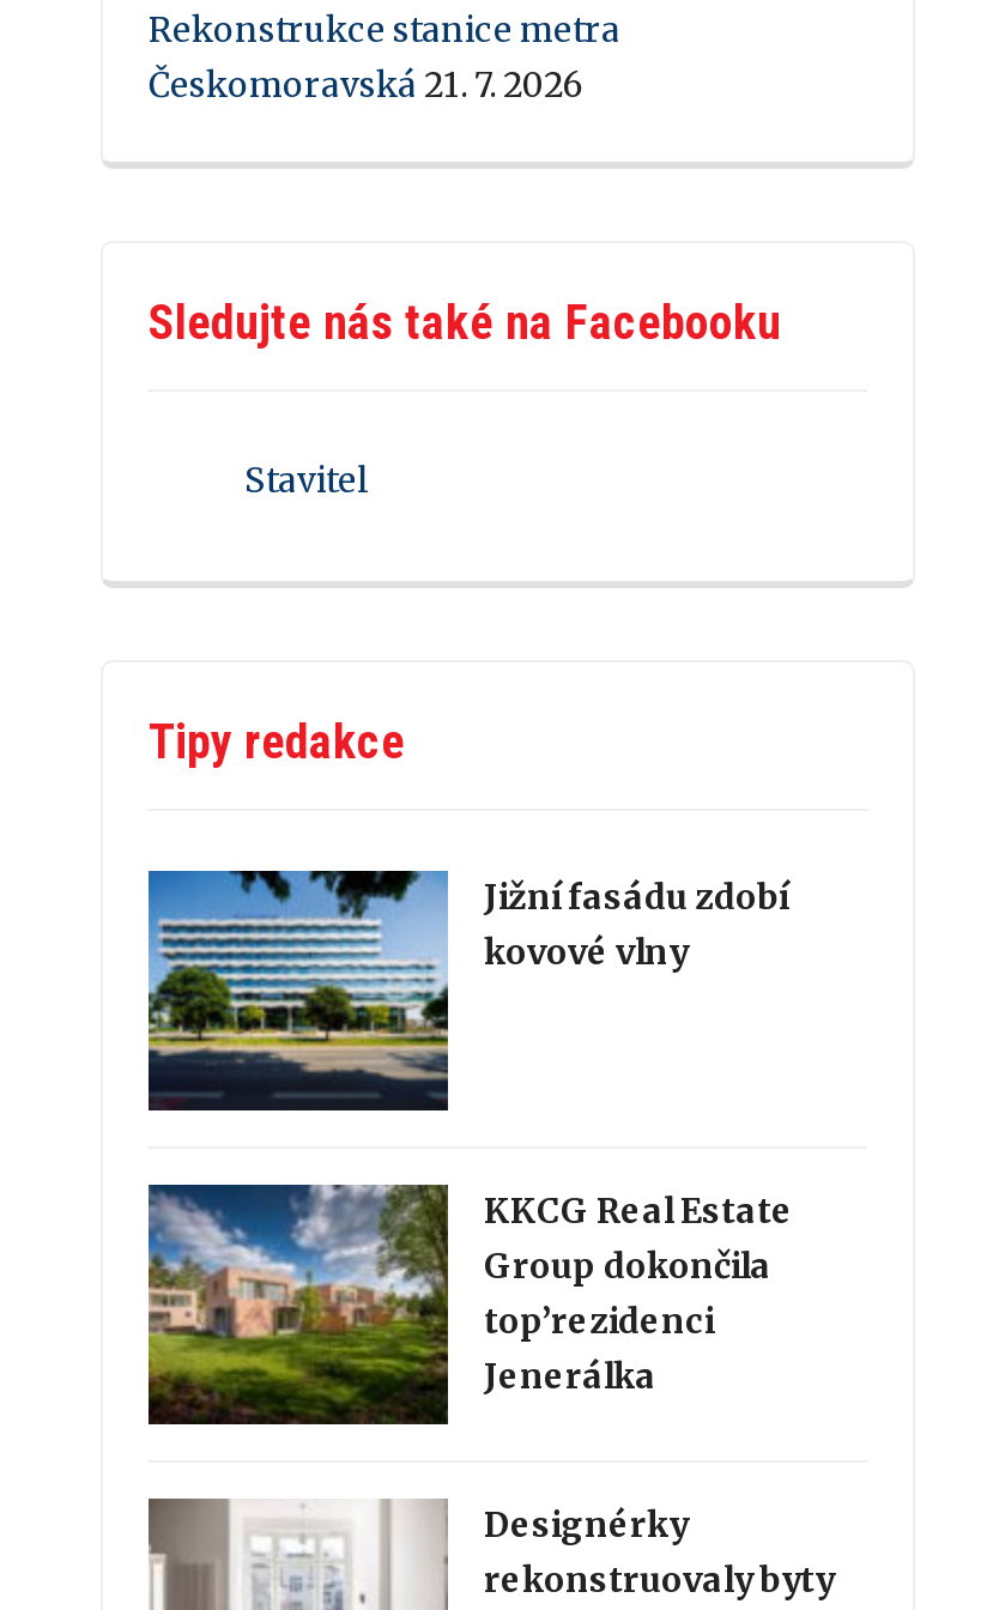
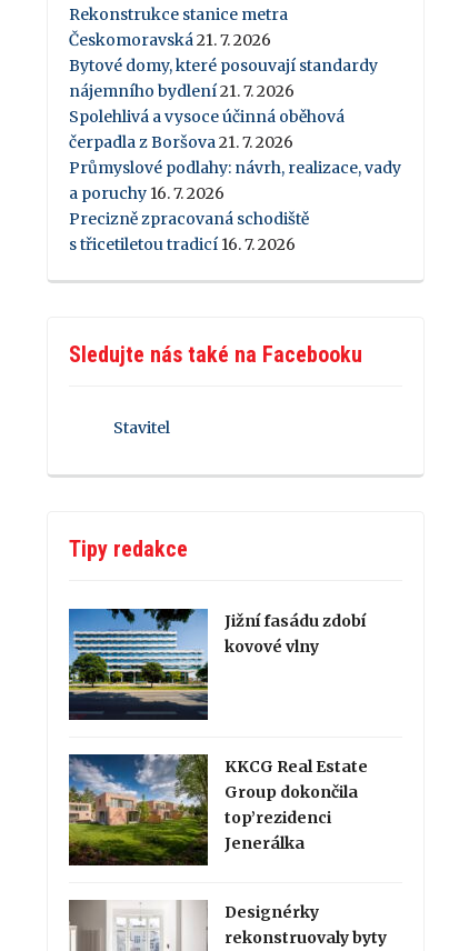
+ Bytové domy, které posouvají standardy
+ nájemního bydlení 21. 7. 2026
+ Spolehlivá a vysoce účinná oběhová
+ čerpadla z Boršova 21. 7. 2026
+ Průmyslové podlahy: návrh, realizace, vady
+ a poruchy 16. 7. 2026
+ Precizně zpracovaná schodiště
+ s třicetiletou tradicí 16. 7. 2026
